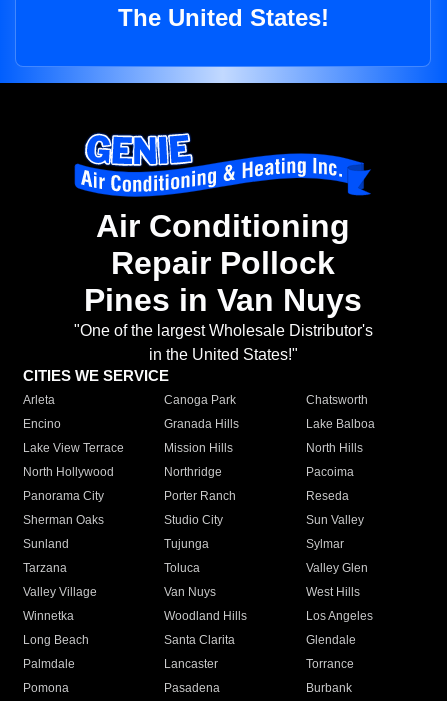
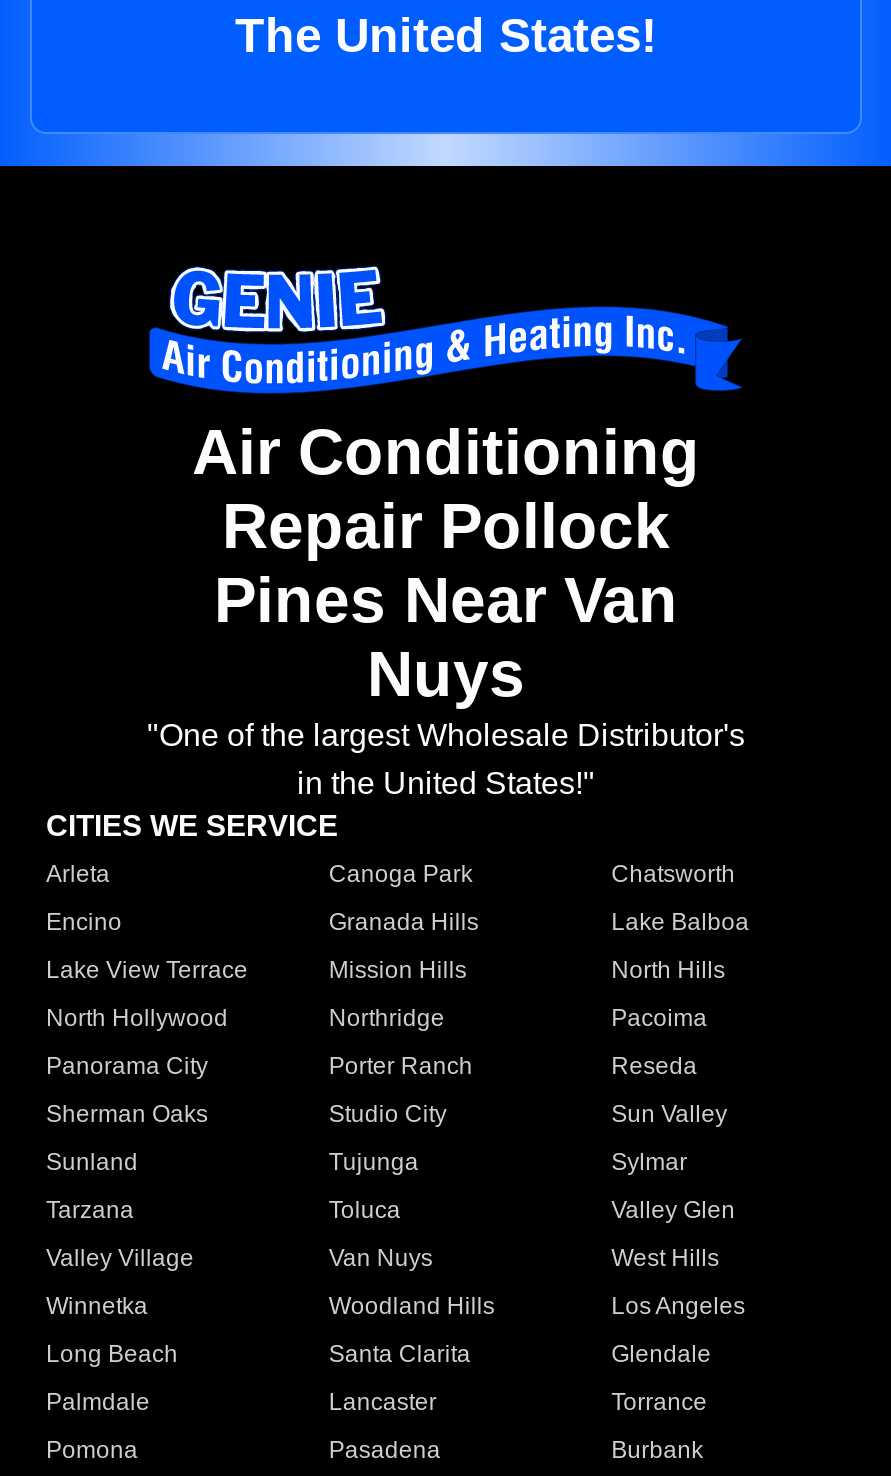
- Pines in Van Nuys
+ Pines Near Van
+ Nuys
